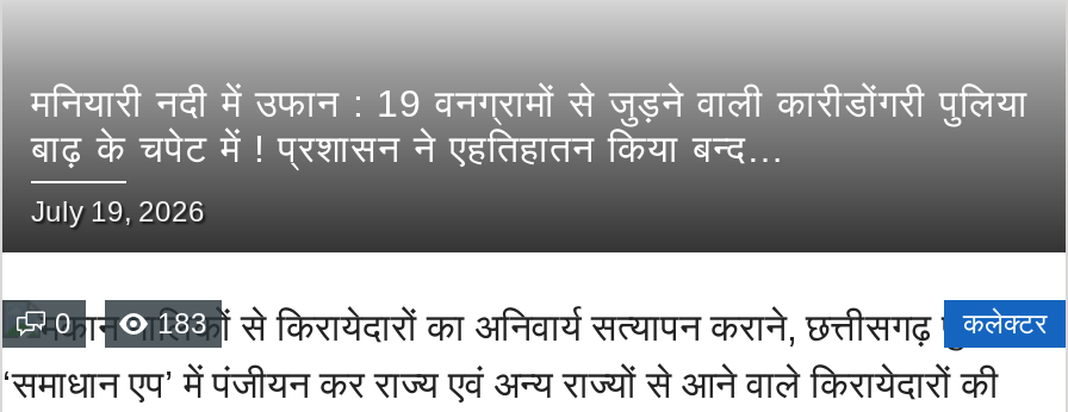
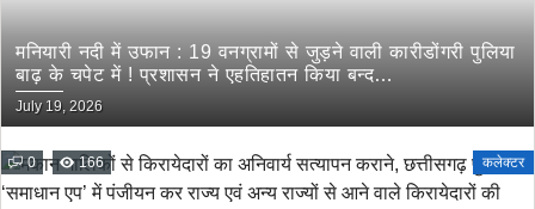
- 183
+ 166
